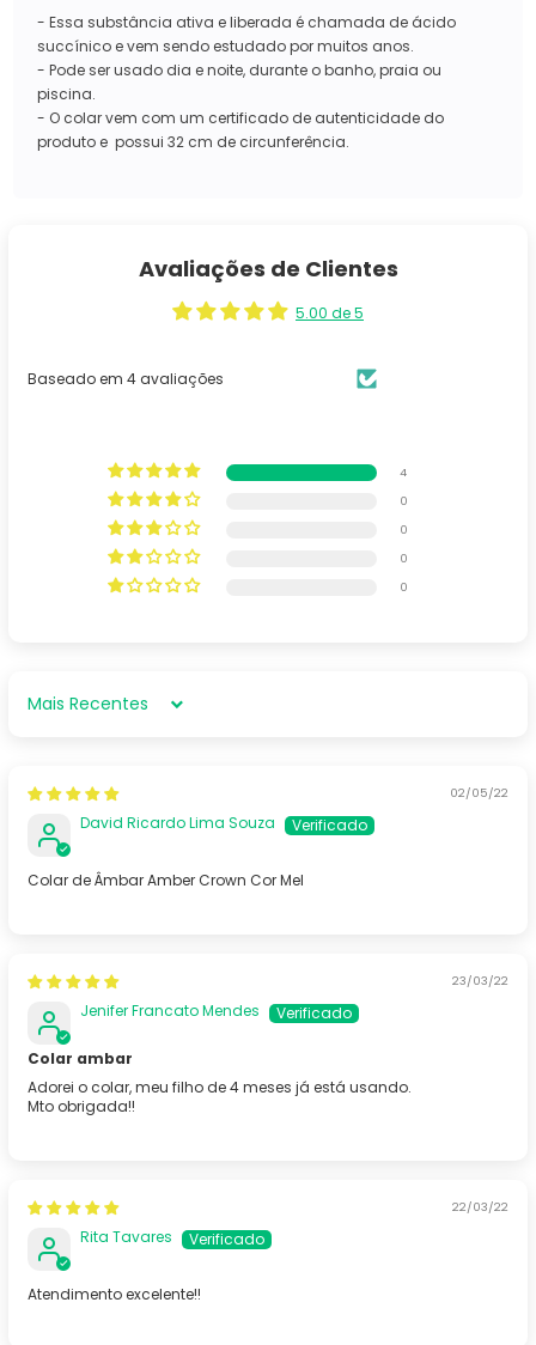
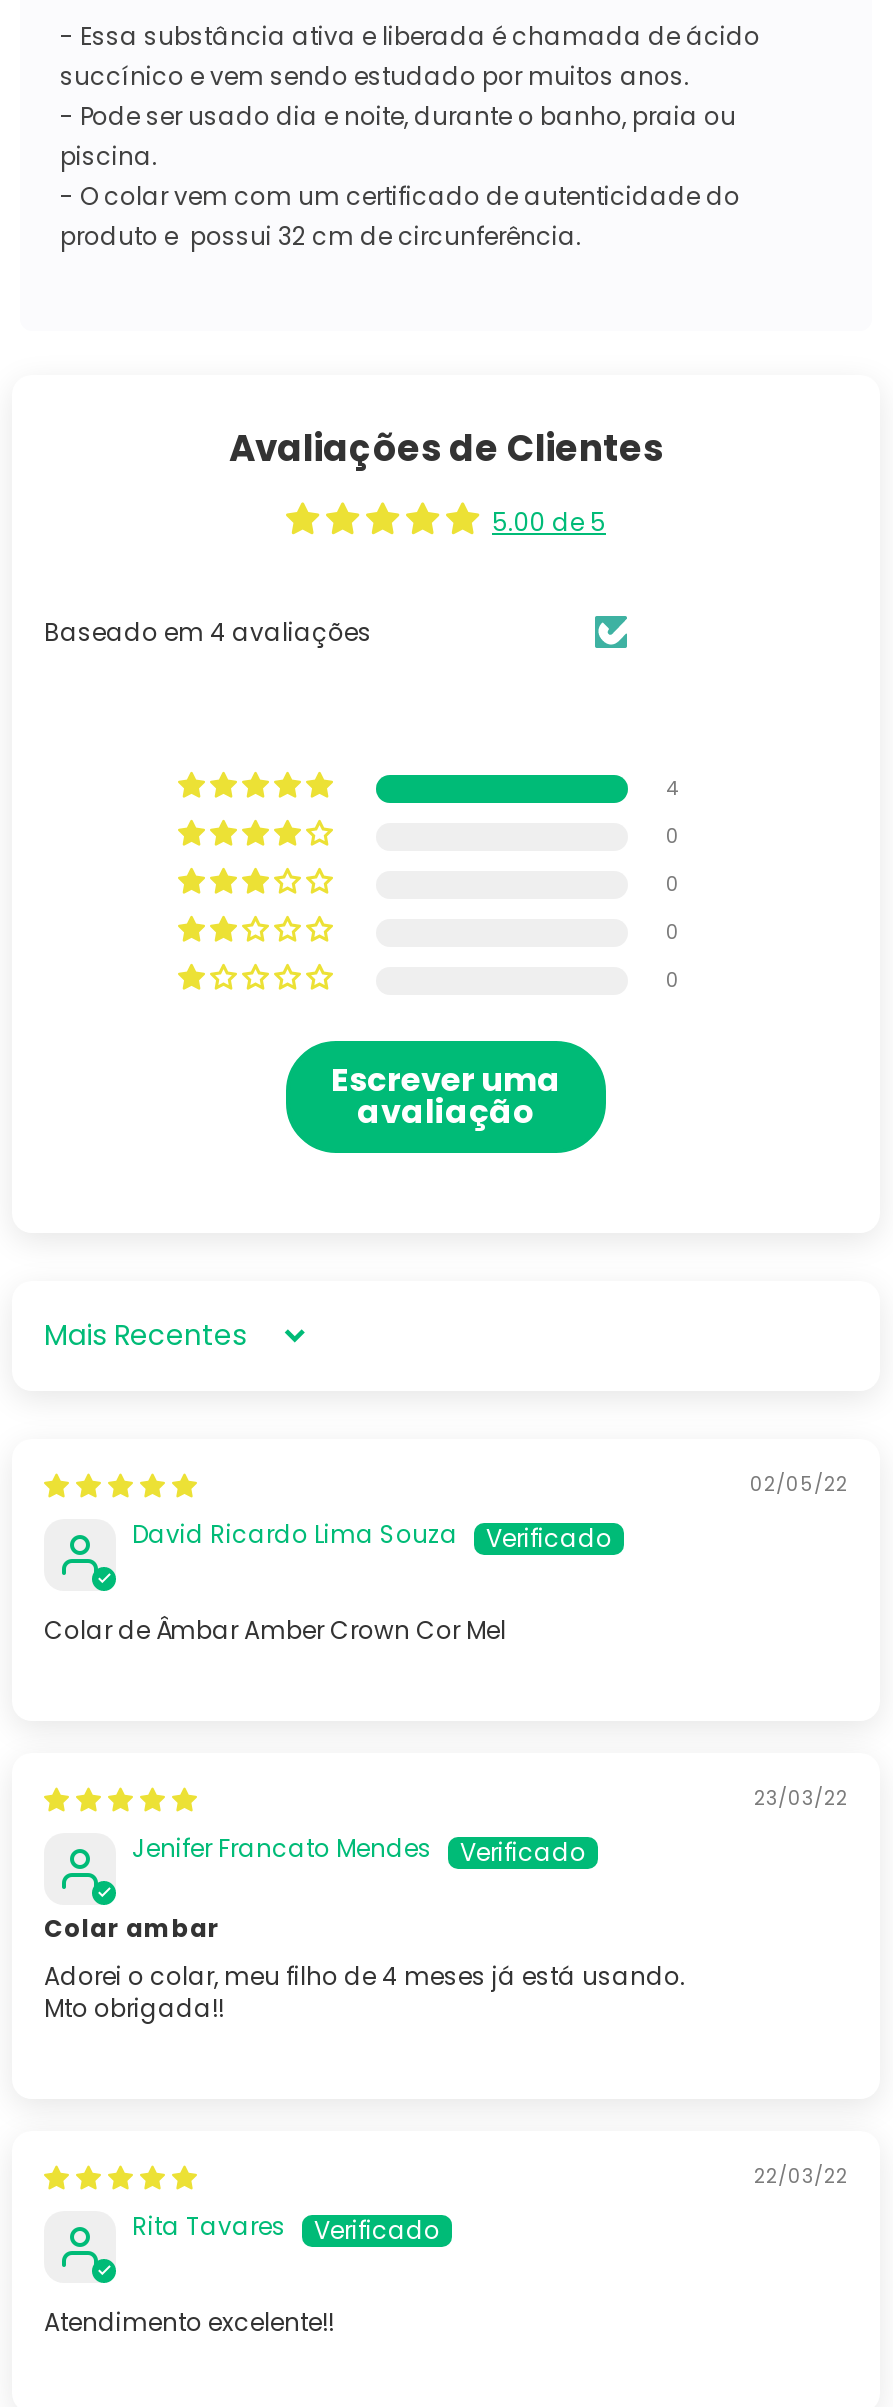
+ Escrever uma
+ avaliação
